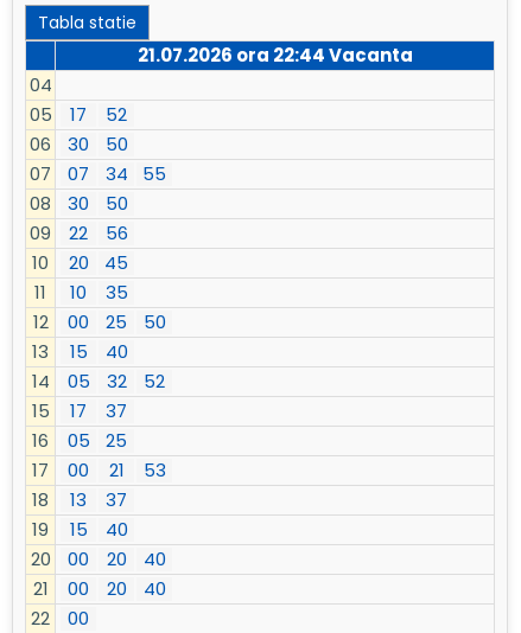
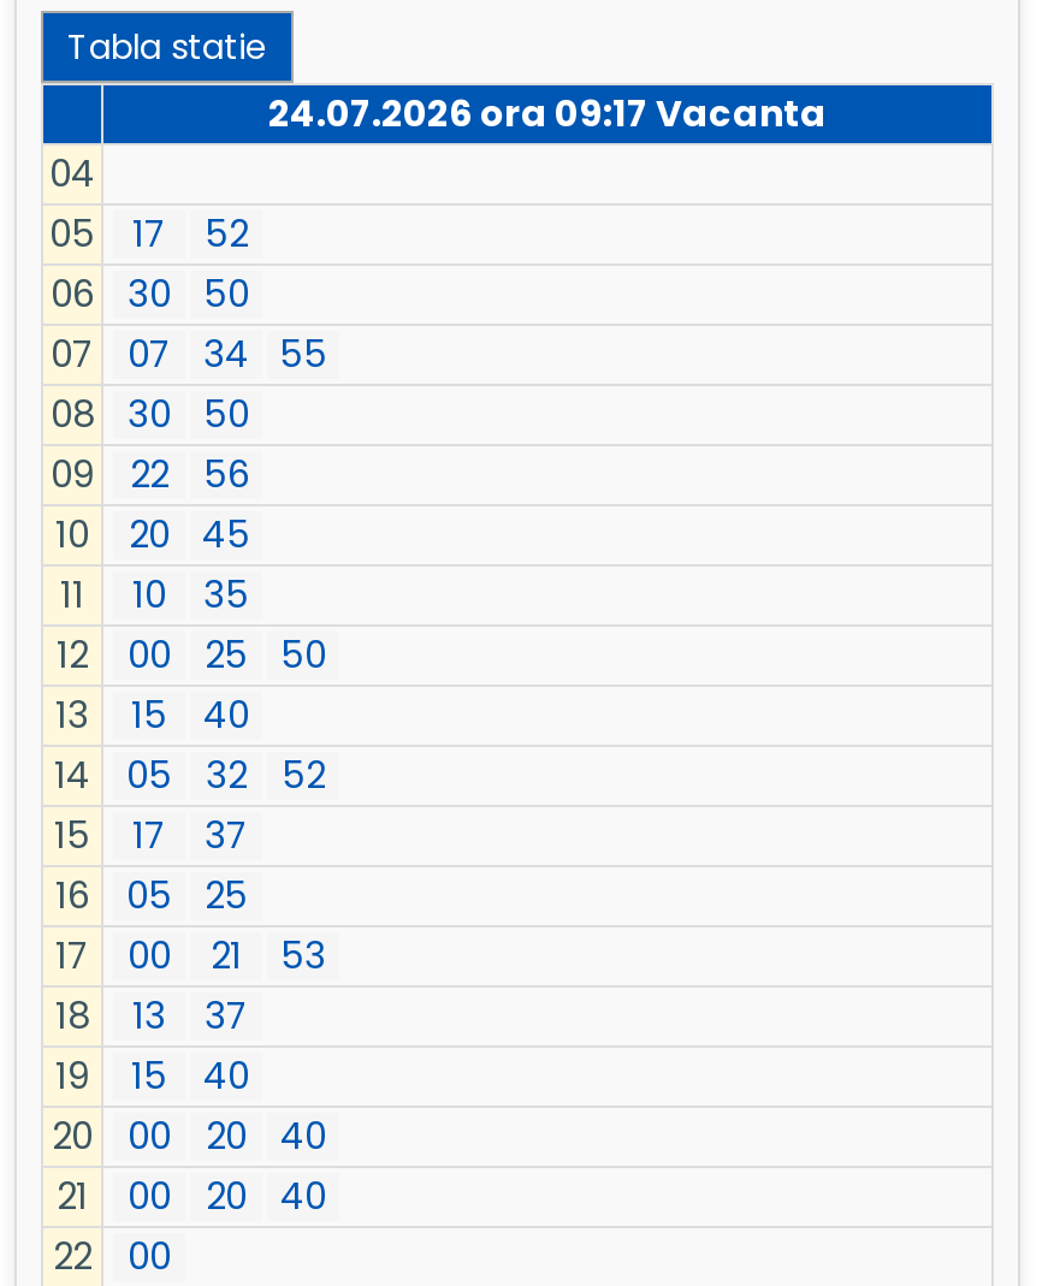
- 21.07.2026 ora 22:44 Vacanta
+ 24.07.2026 ora 09:17 Vacanta
